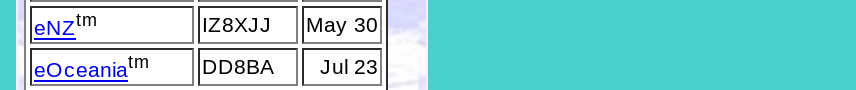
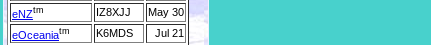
- DD8BA
- Jul 23
+ K6MDS
+ Jul 21
